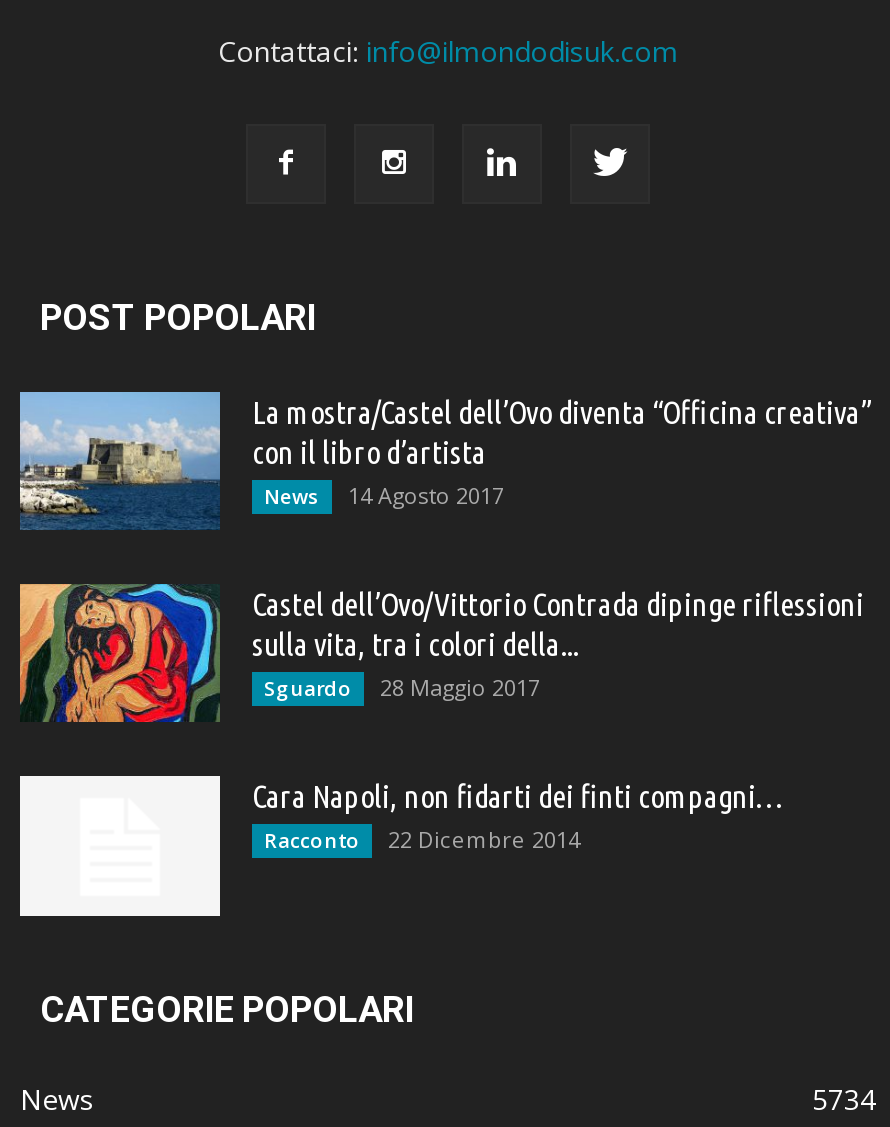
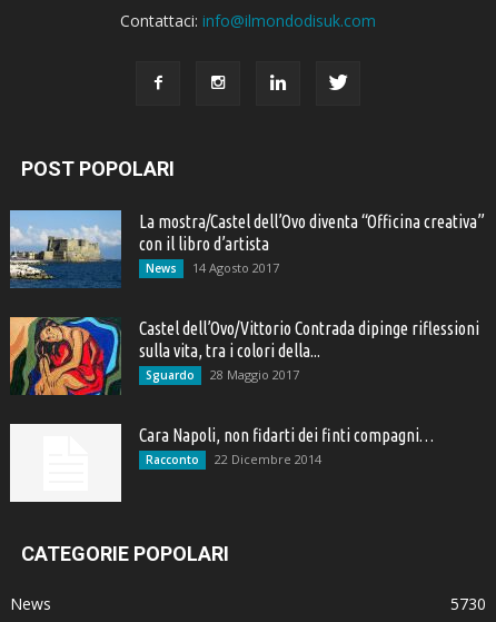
- 5734
+ 5730
